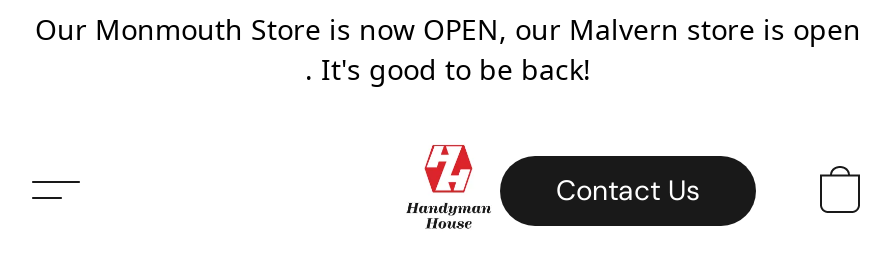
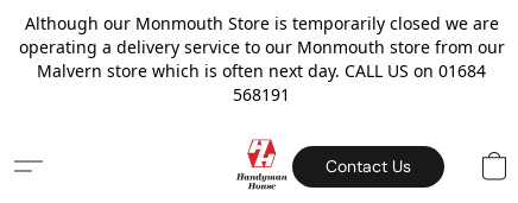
- Our Monmouth Store is now OPEN, our Malvern store is open
- . It's good to be back!
+ Although our Monmouth Store is temporarily closed we are
+ operating a delivery service to our Monmouth store from our
+ Malvern store which is often next day. CALL US on 01684
+ 568191
